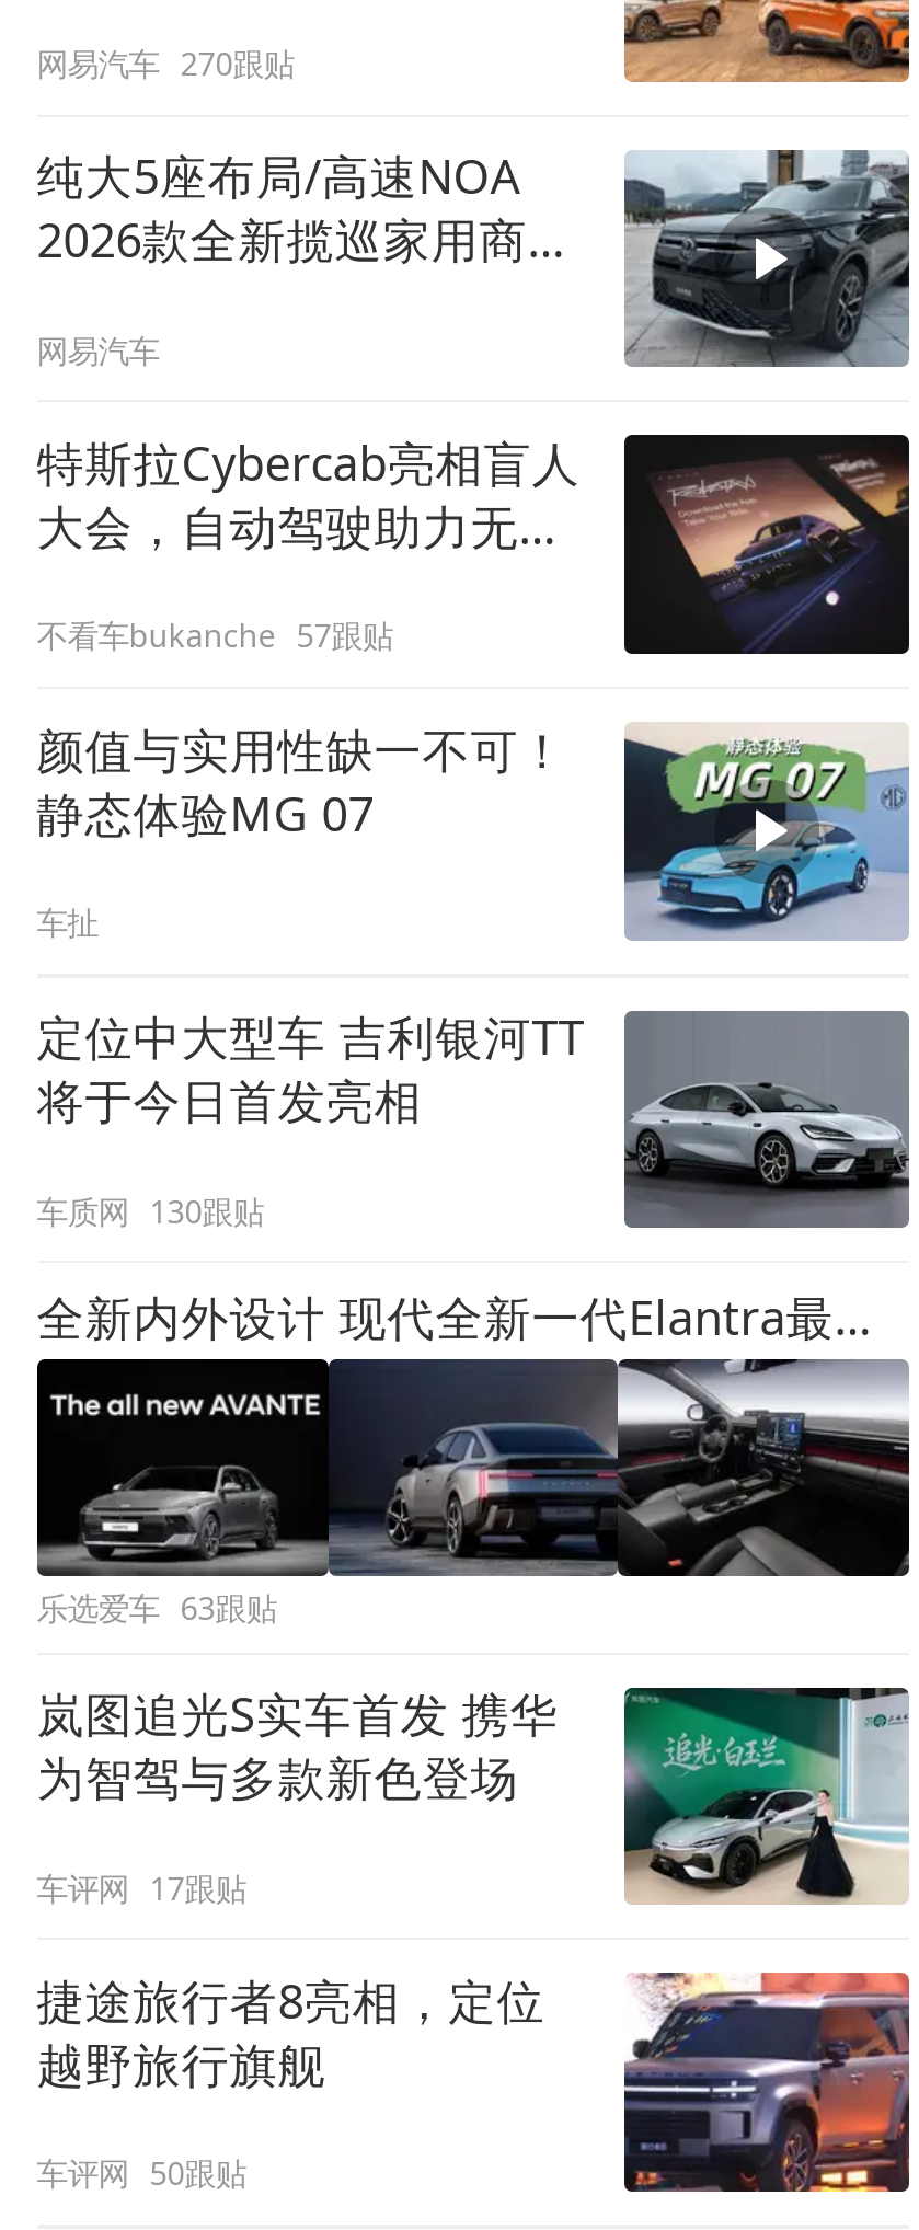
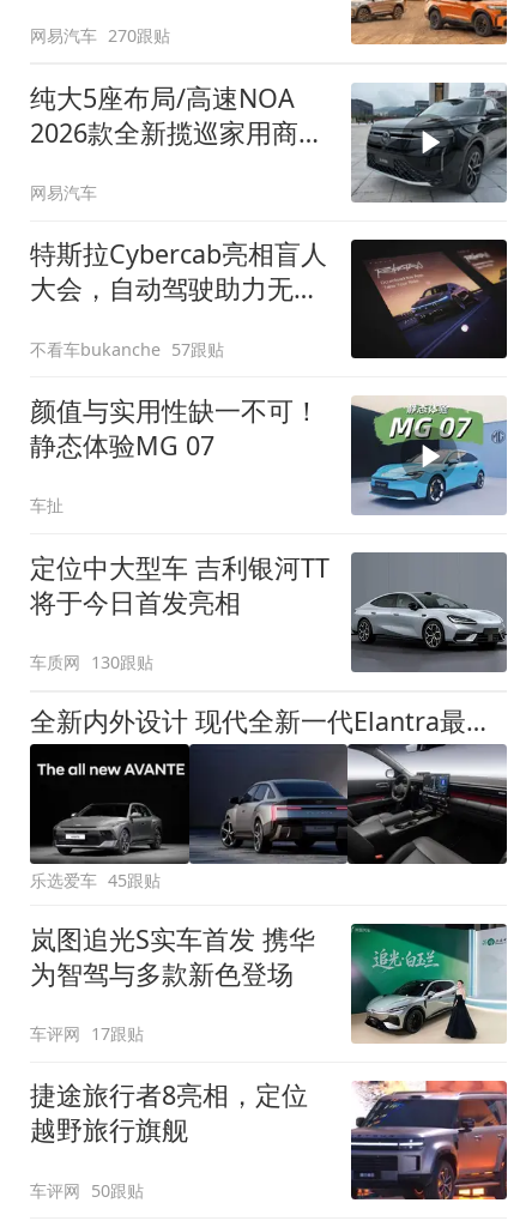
- 乐选爱车 63跟贴
+ 乐选爱车 45跟贴
